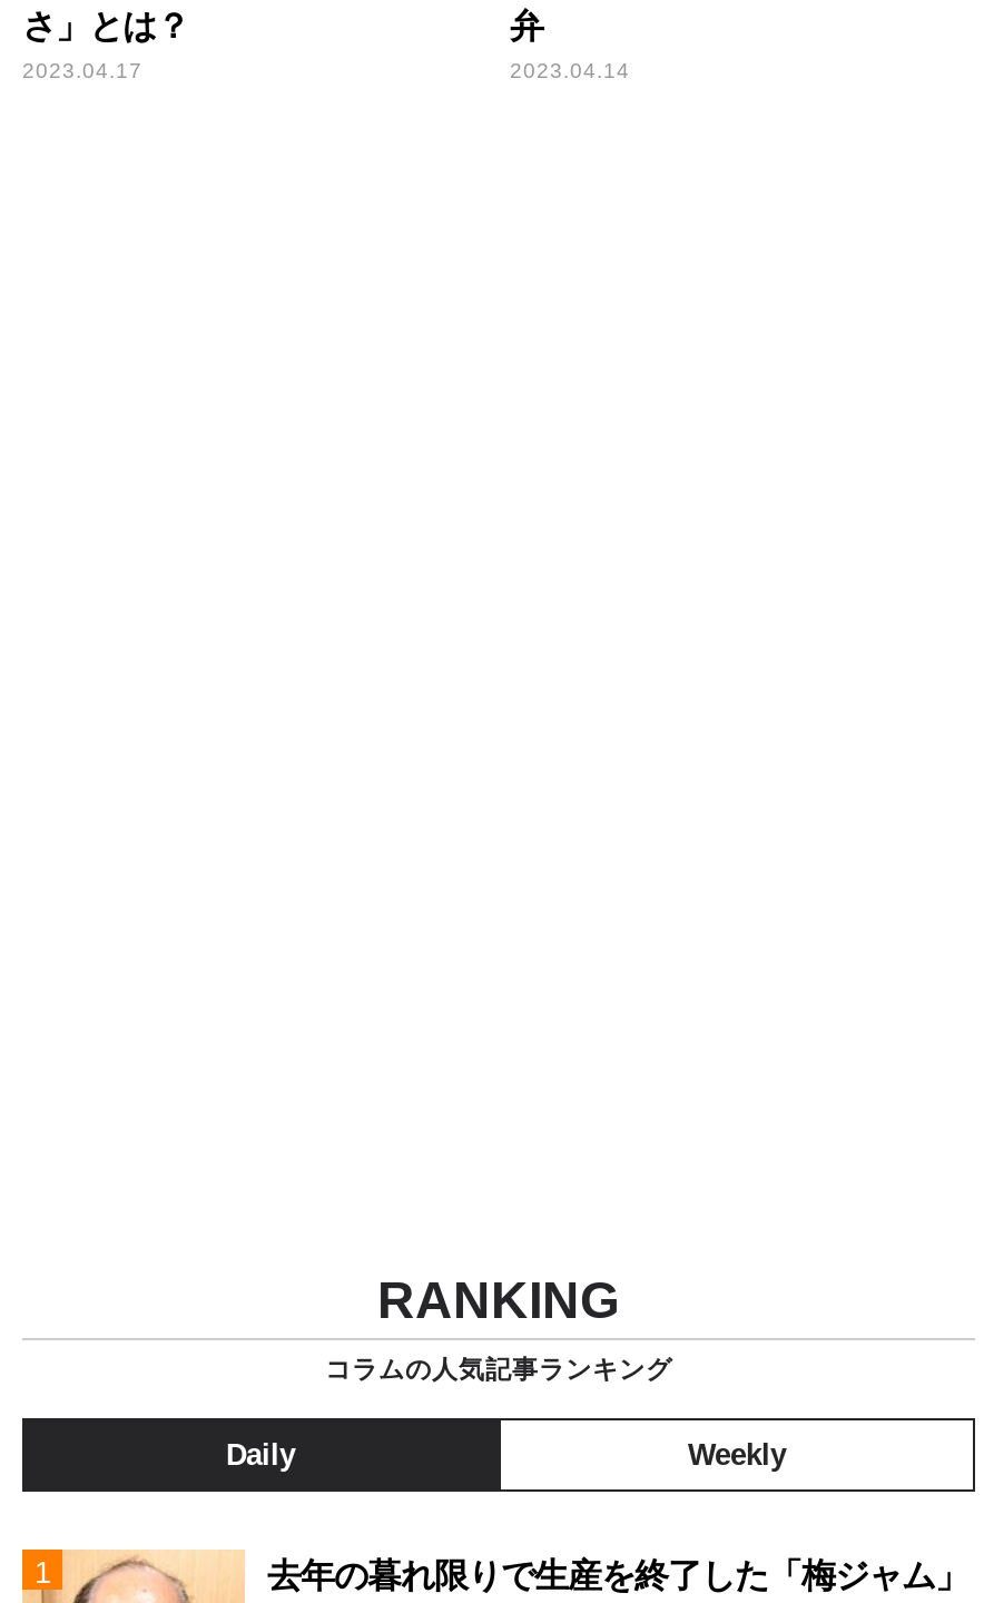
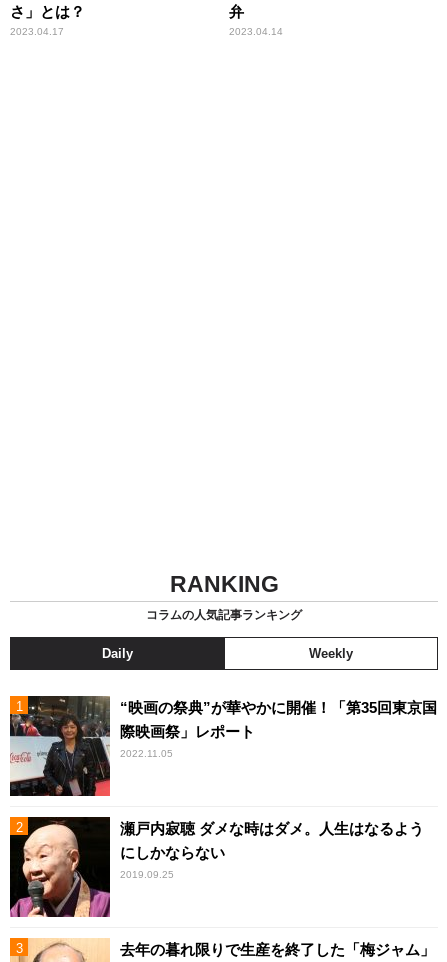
+ [image]
+ “映画の祭典”が華やかに開催！「第35回東京国
+ 際映画祭」レポート
+ 2022.11.05

+ [image]
+ 瀬戸内寂聴 ダメな時はダメ。人生はなるよう
+ にしかならない
+ 2019.09.25
